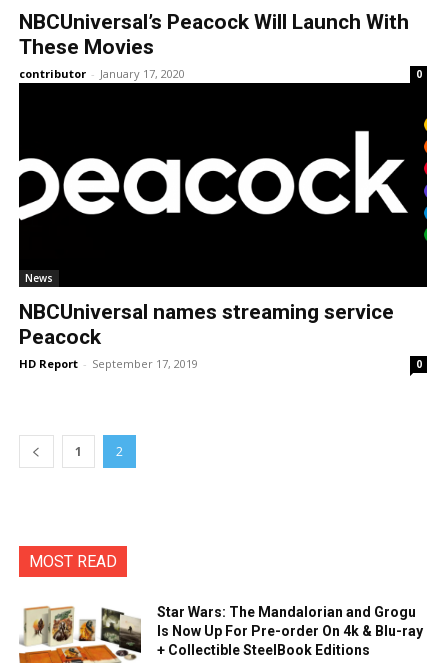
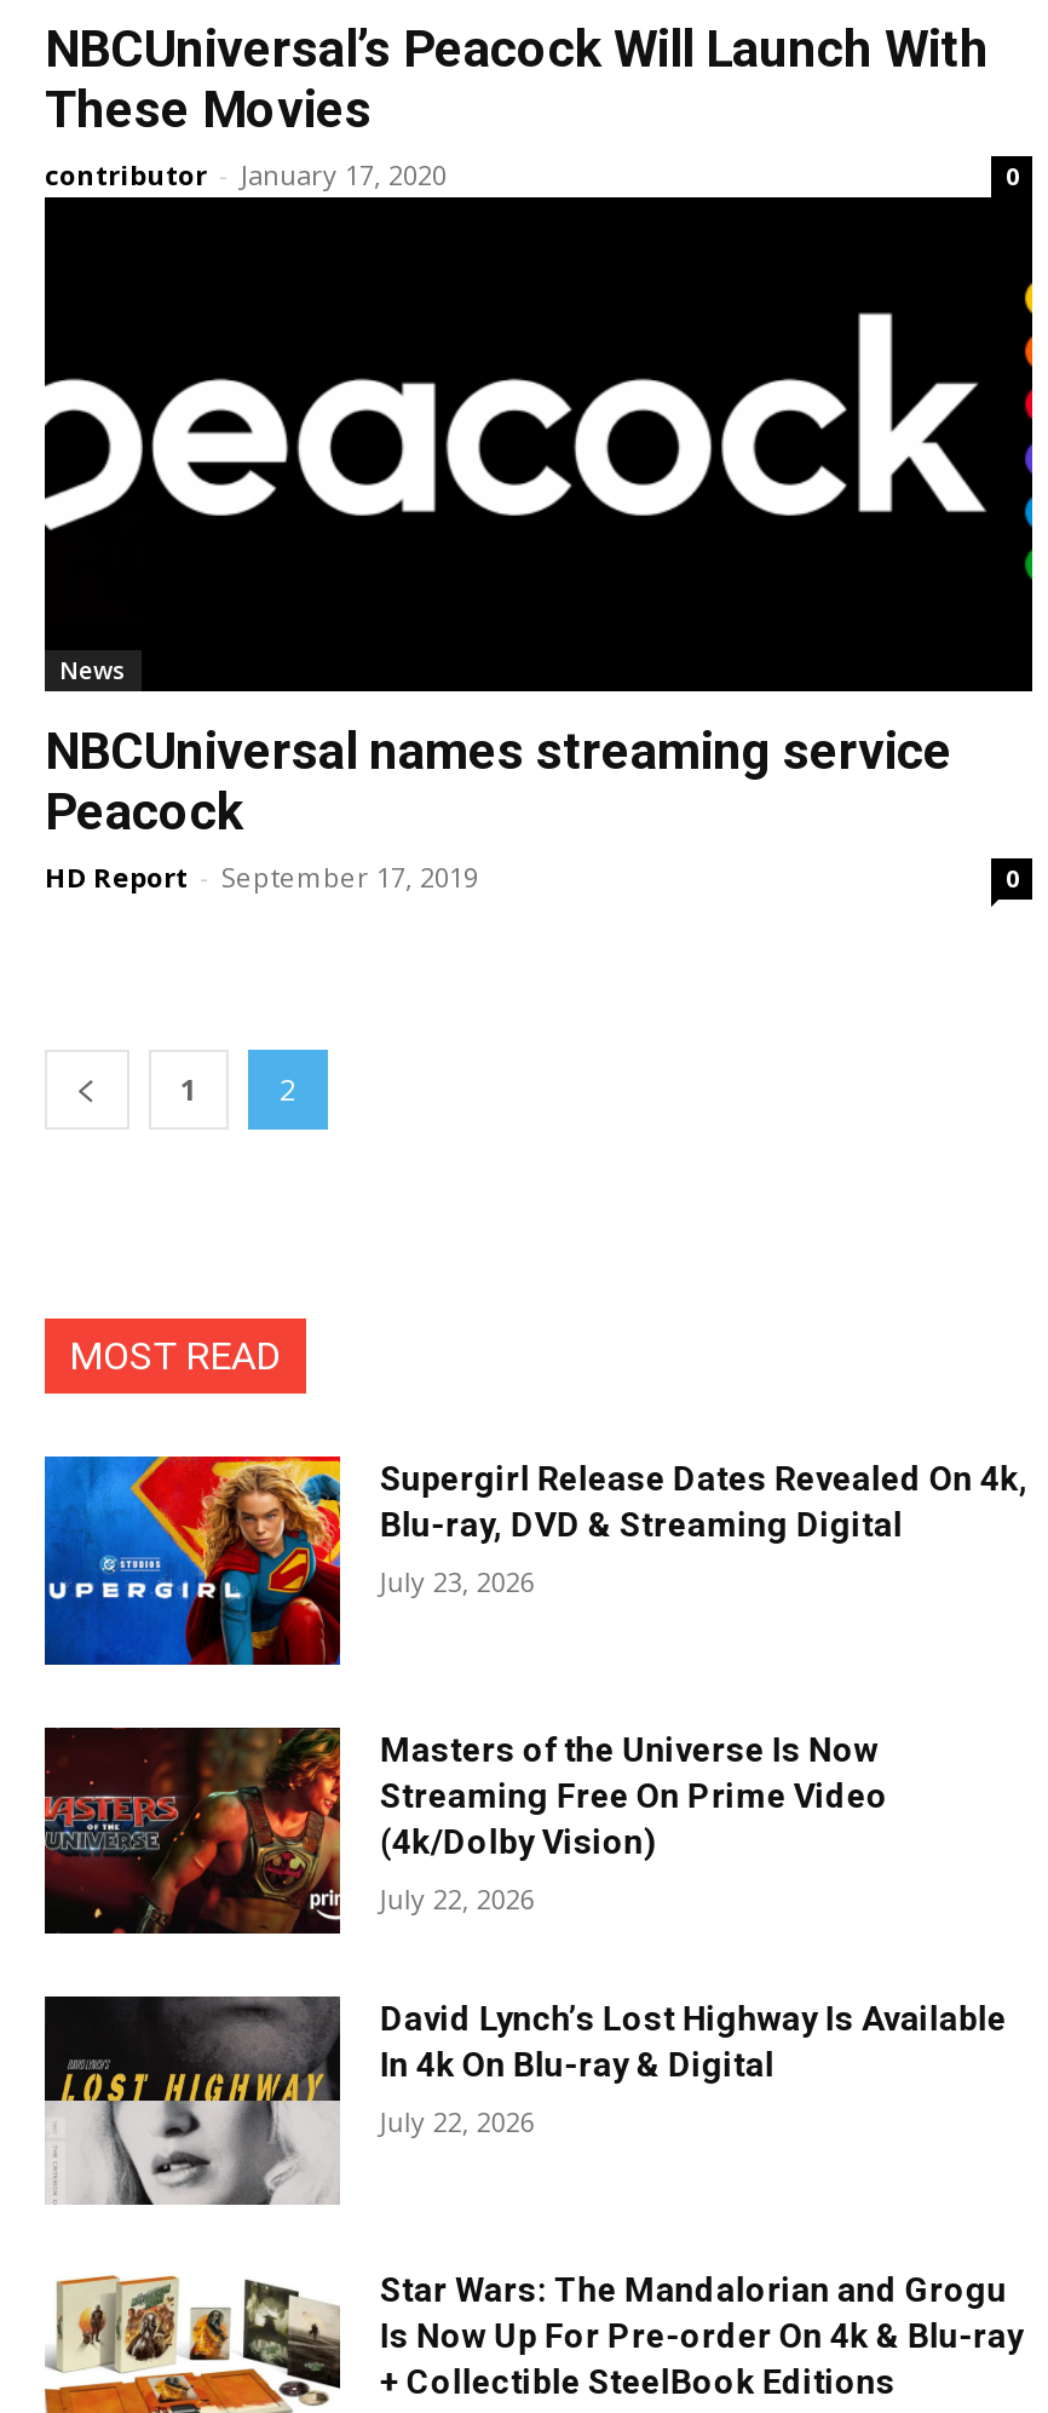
+ [image]
+ Supergirl Release Dates Revealed On 4k,
+ Blu-ray, DVD & Streaming Digital
+ July 23, 2026

+ [image]
+ Masters of the Universe Is Now
+ Streaming Free On Prime Video
+ (4k/Dolby Vision)
+ July 22, 2026
+ David Lynch’s Lost Highway Is Available
+ In 4k On Blu-ray & Digital
+ July 22, 2026

+ [image]
